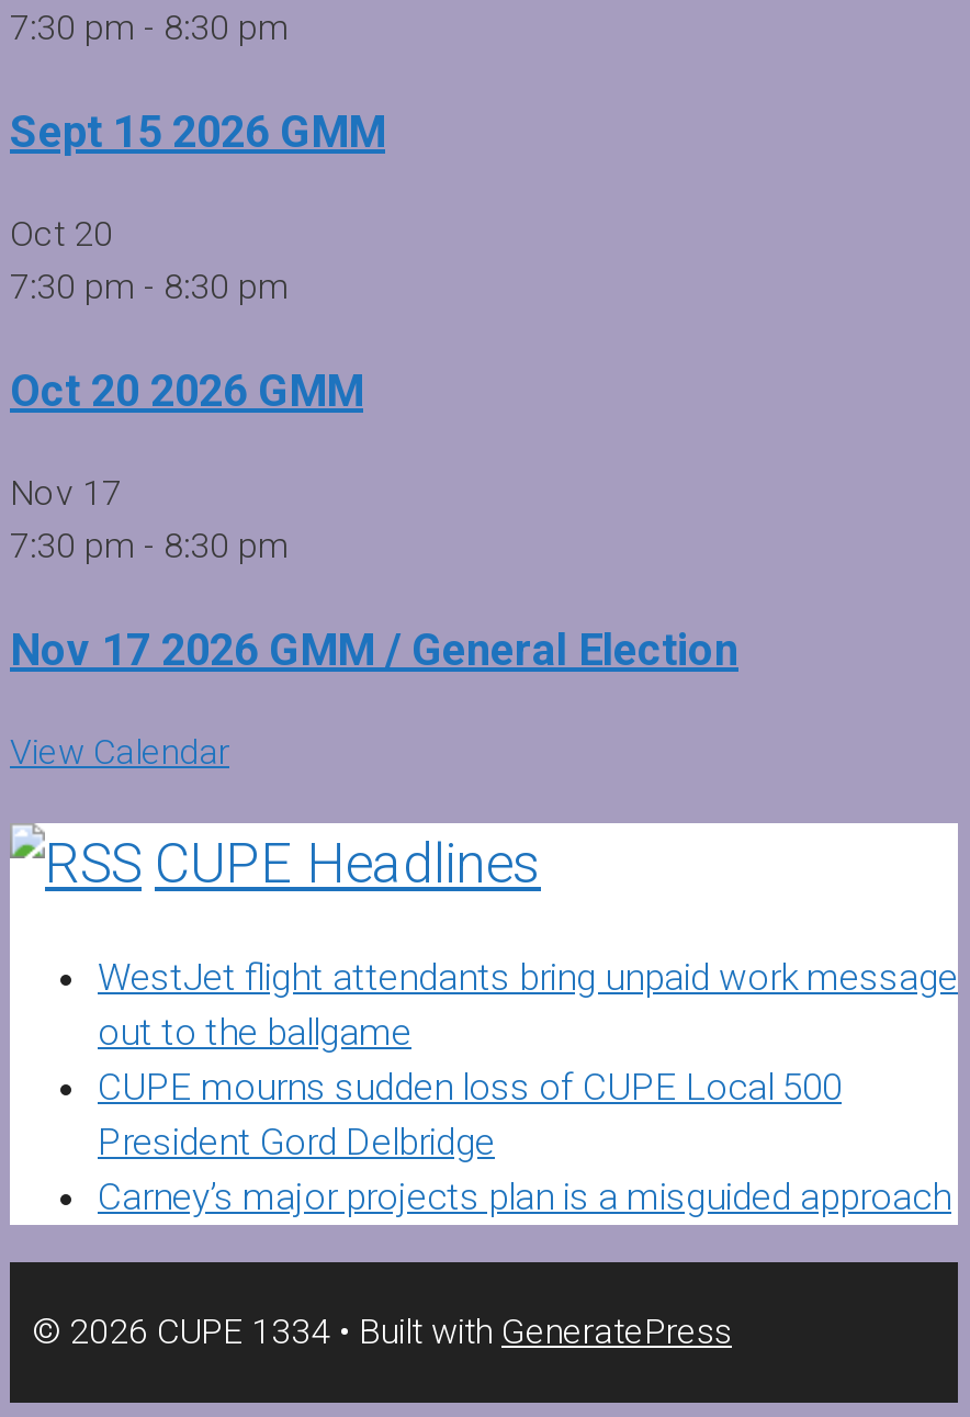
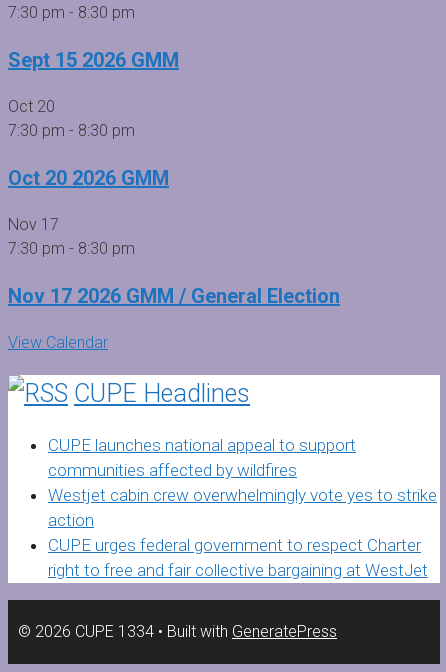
- WestJet flight attendants bring unpaid work message
- out to the ballgame
- CUPE mourns sudden loss of CUPE Local 500
- President Gord Delbridge
- Carney’s major projects plan is a misguided approach
+ CUPE launches national appeal to support
+ communities affected by wildfires
+ Westjet cabin crew overwhelmingly vote yes to strike
+ action
+ CUPE urges federal government to respect Charter
+ right to free and fair collective bargaining at WestJet
